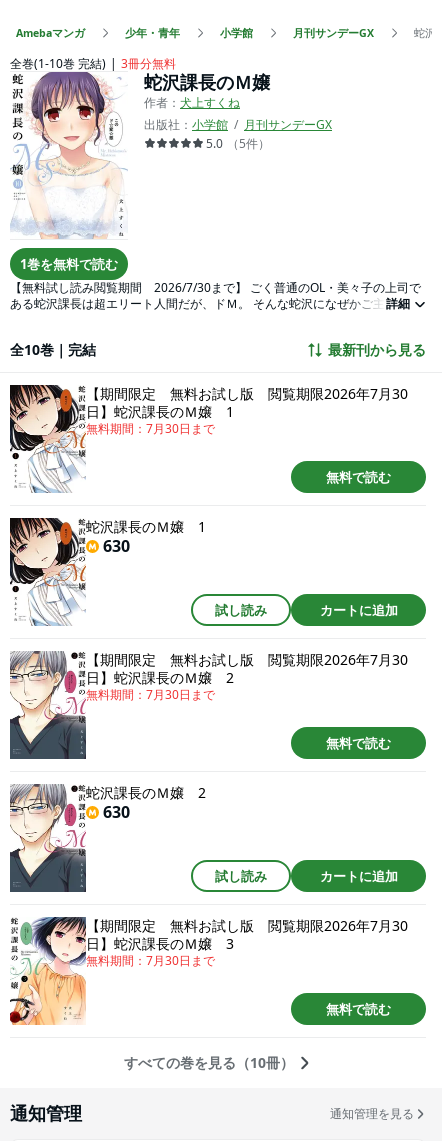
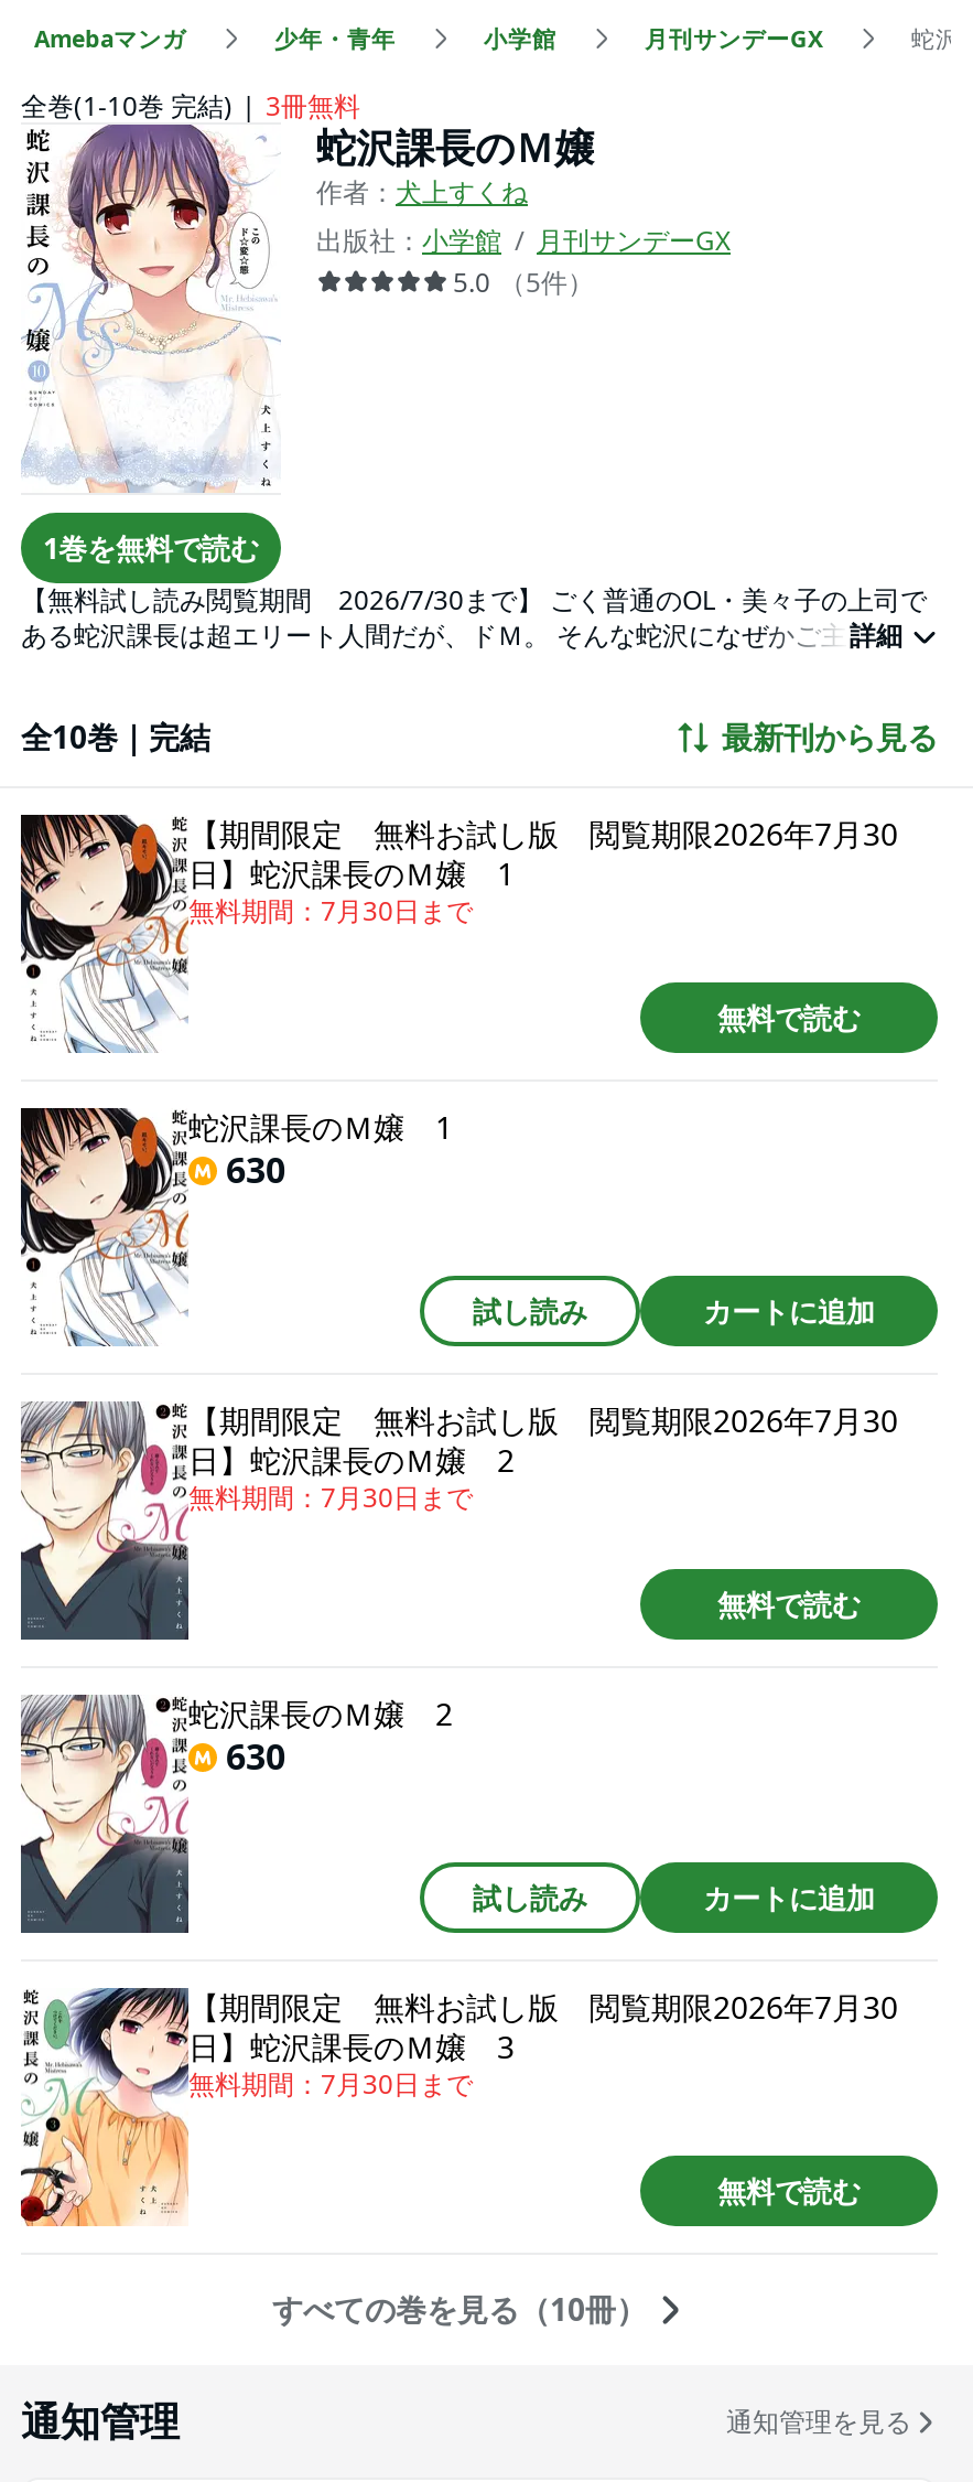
- 全巻(1-10巻 完結) 3冊分無料
+ 全巻(1-10巻 完結) 3冊無料
